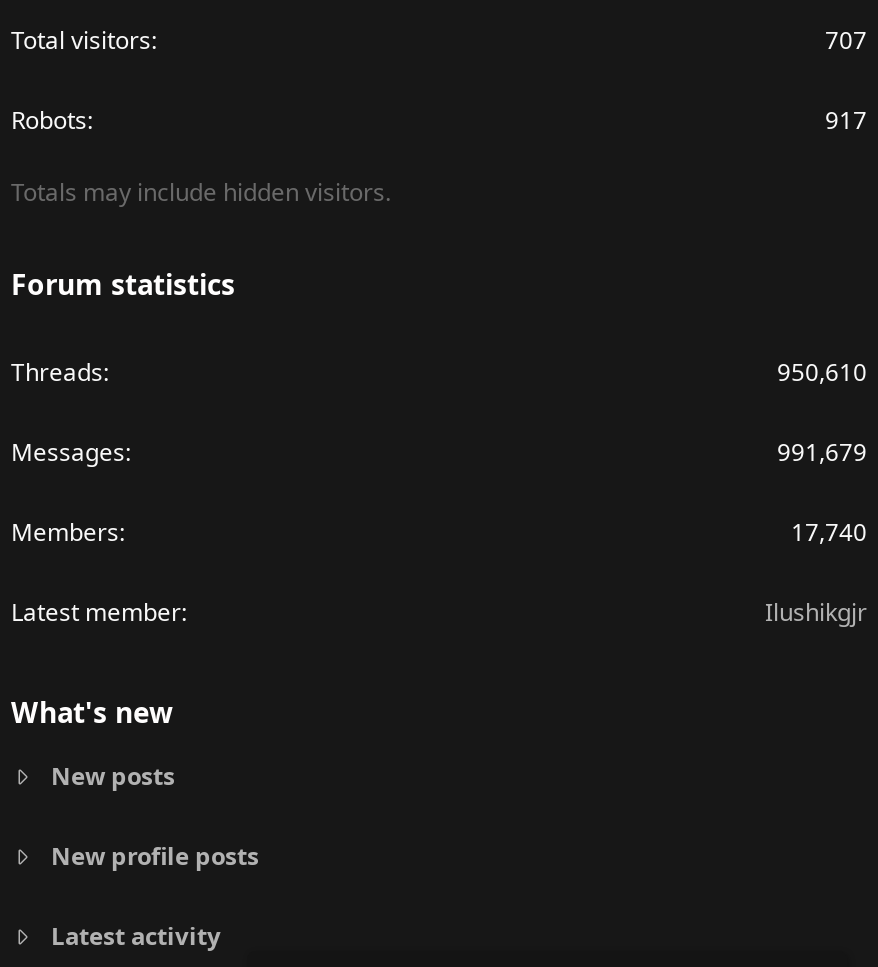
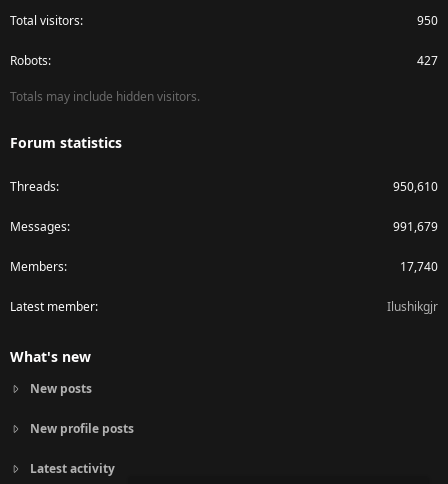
- 707
+ 950

- 917
+ 427
